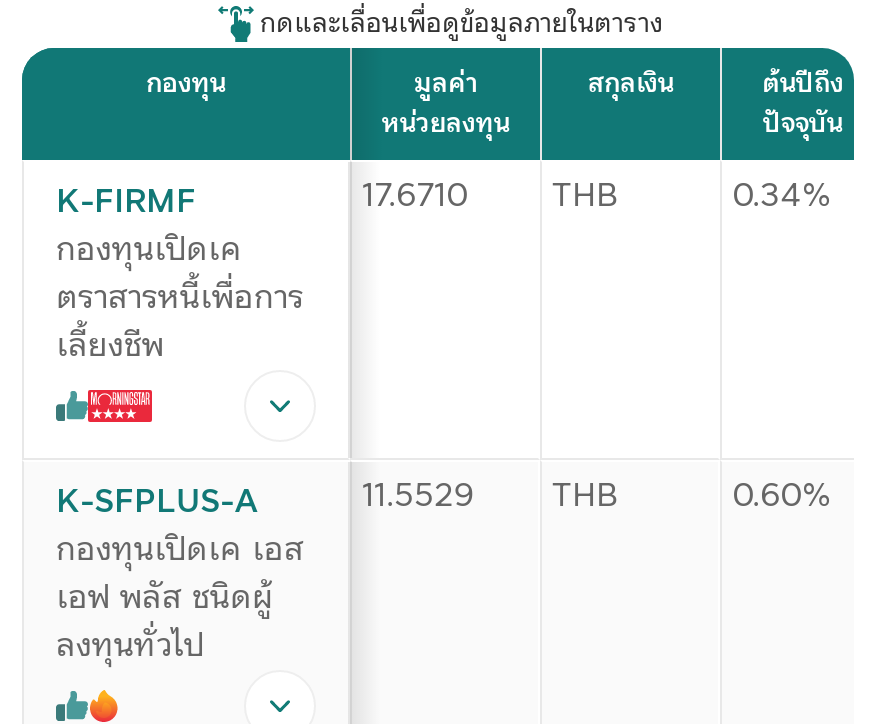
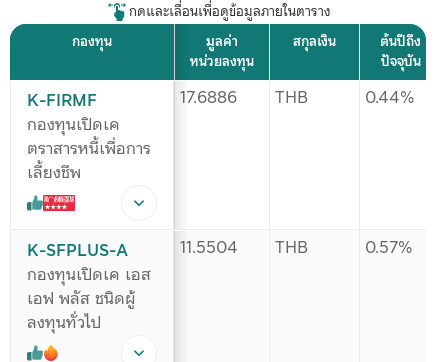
- 17.6710 THB
+ 17.6886 THB

- 0.34%
+ 0.44%

- 11.5529 THB
+ 11.5504 THB

- 0.60%
+ 0.57%
